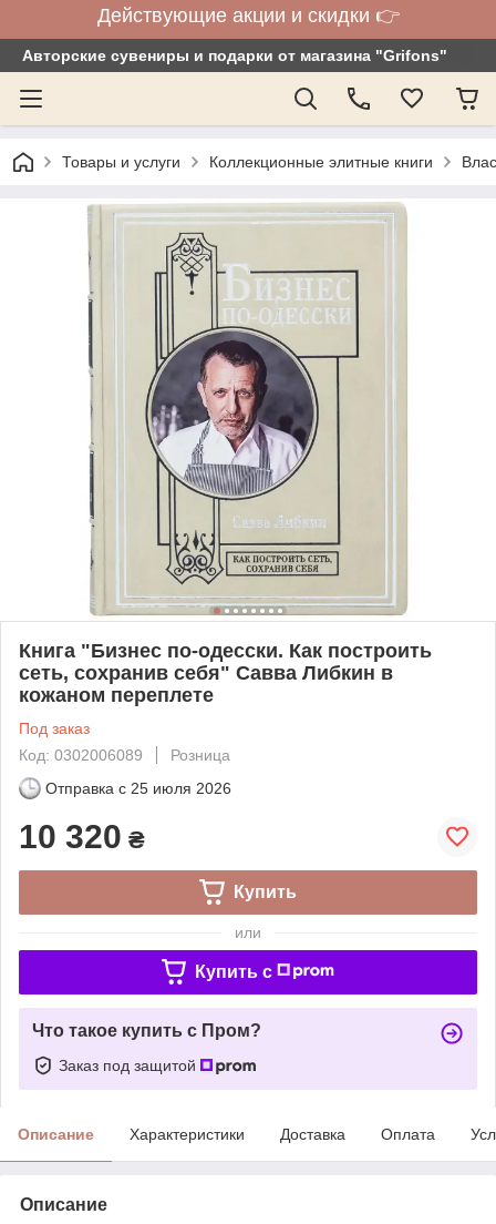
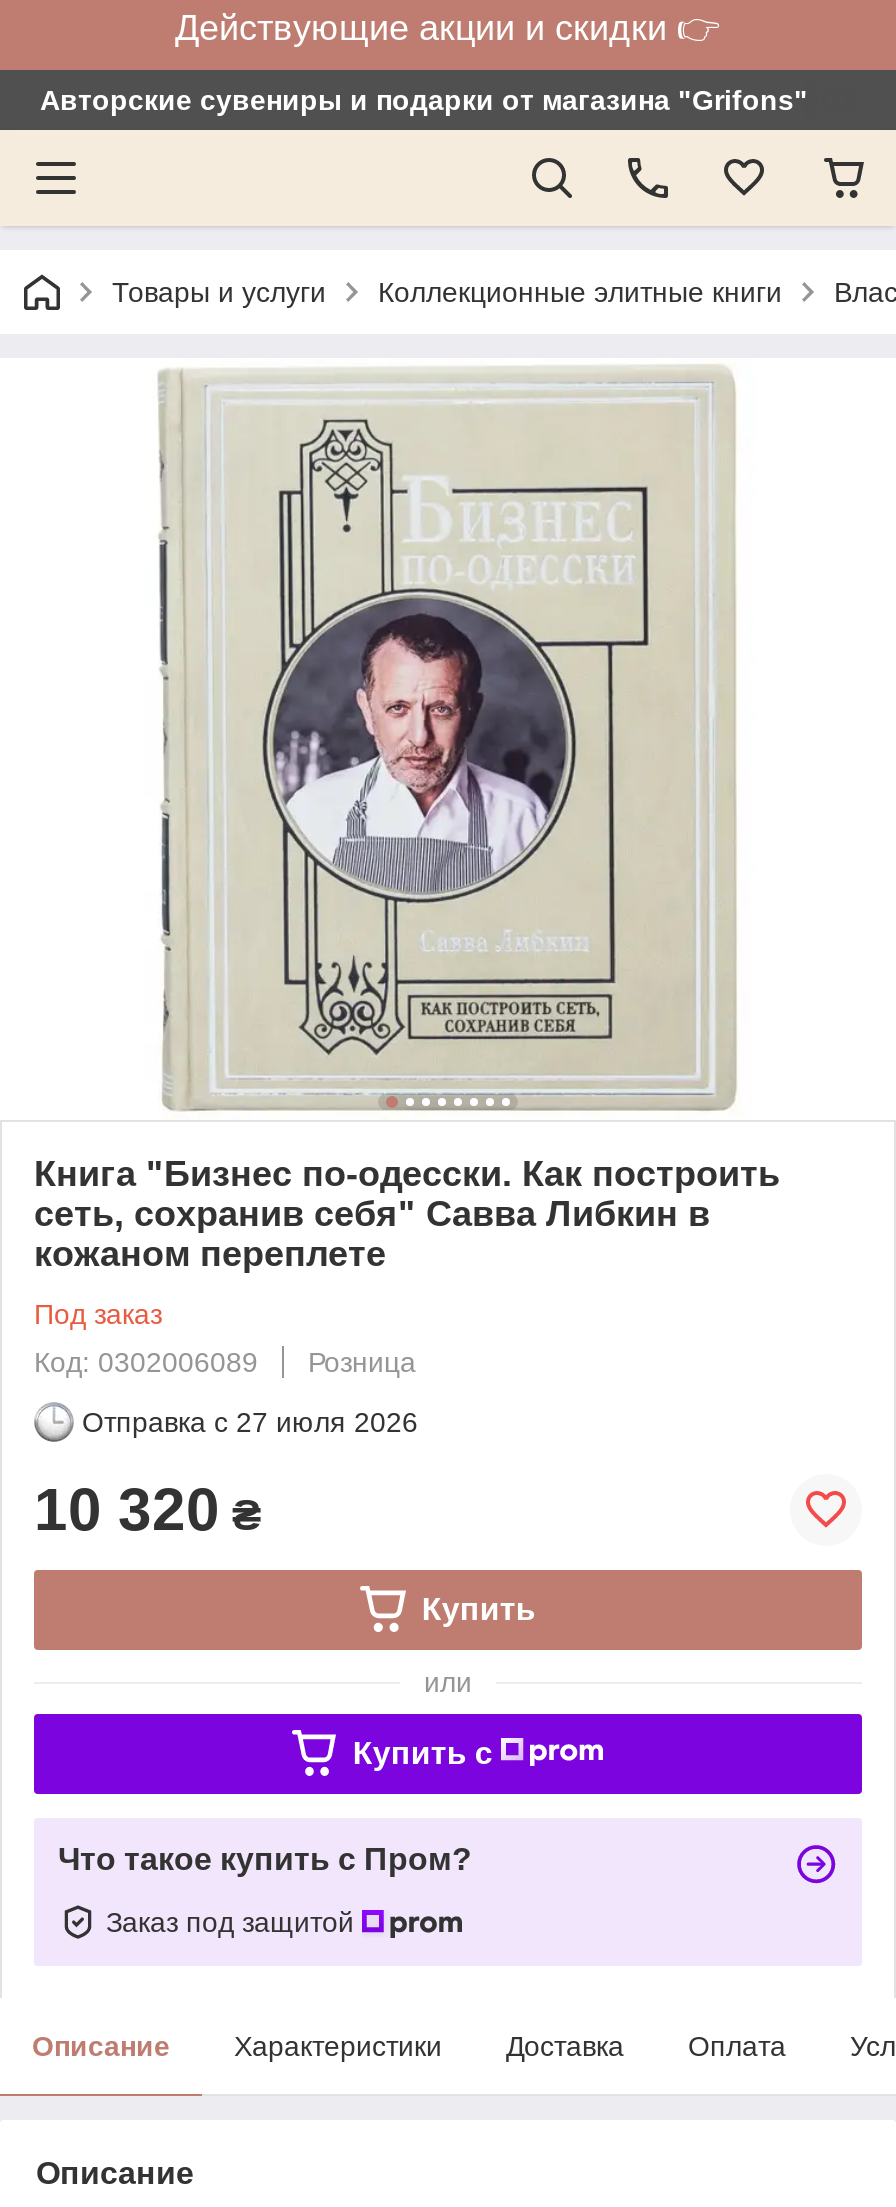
- Отправка с 25 июля 2026
+ Отправка с 27 июля 2026
